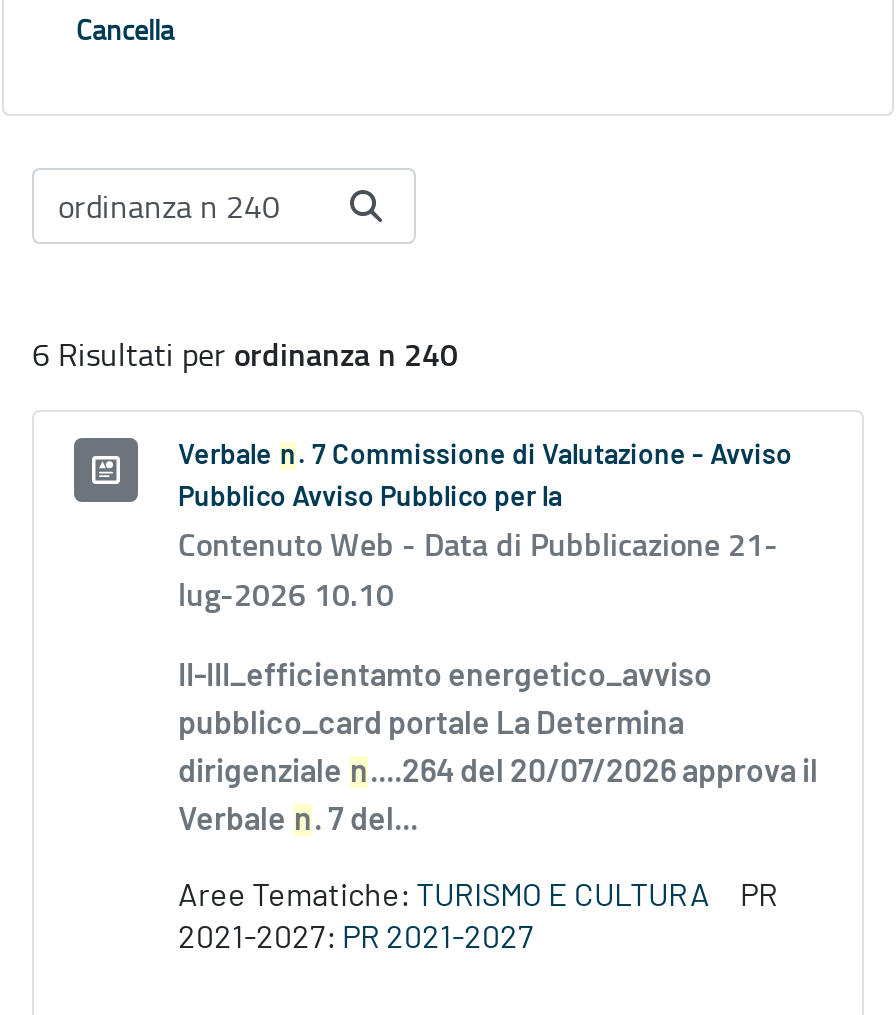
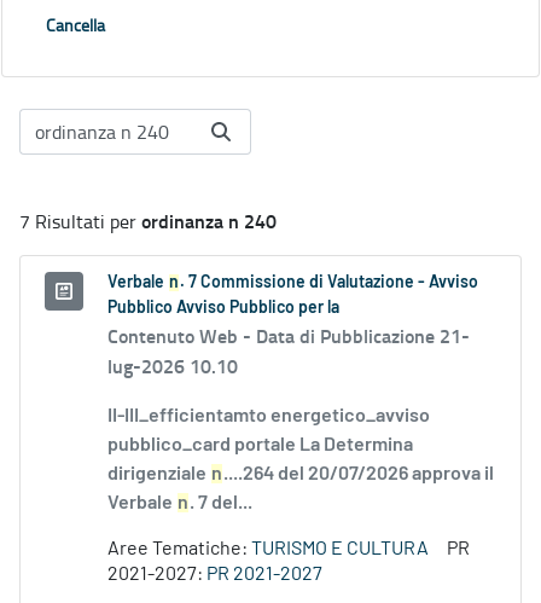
- 6 Risultati per ordinanza n 240
+ 7 Risultati per ordinanza n 240
